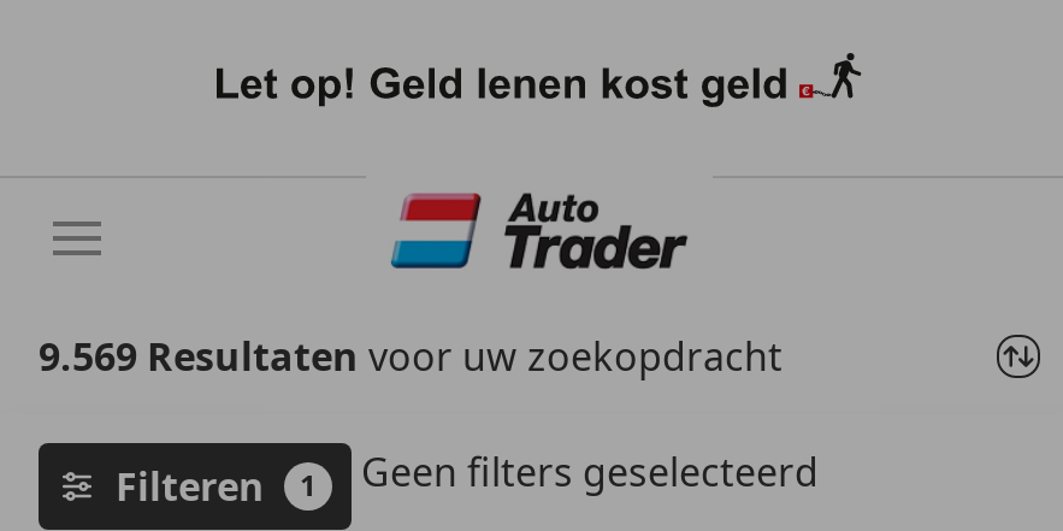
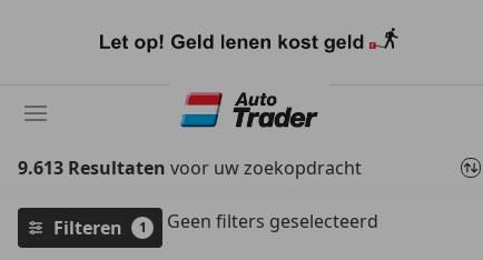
- 9.569 Resultaten voor uw zoekopdracht
+ 9.613 Resultaten voor uw zoekopdracht
